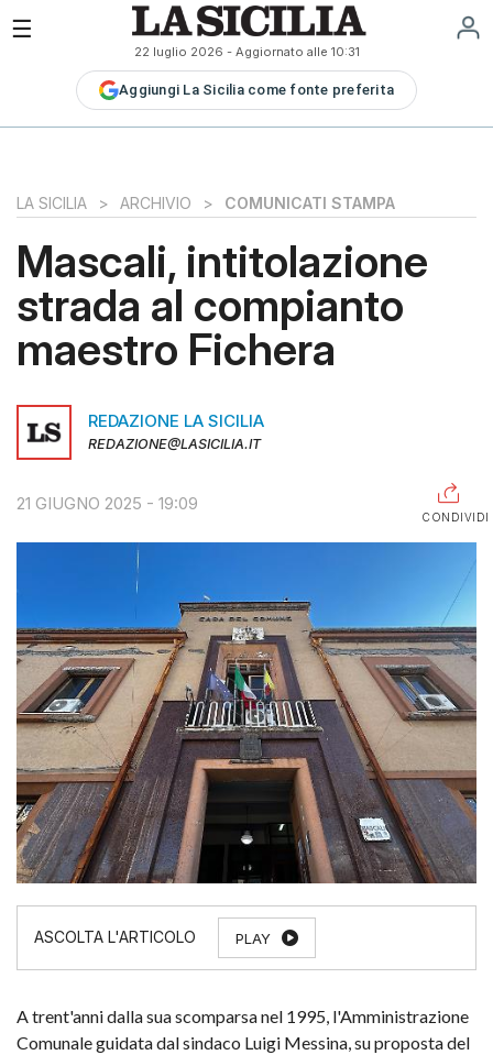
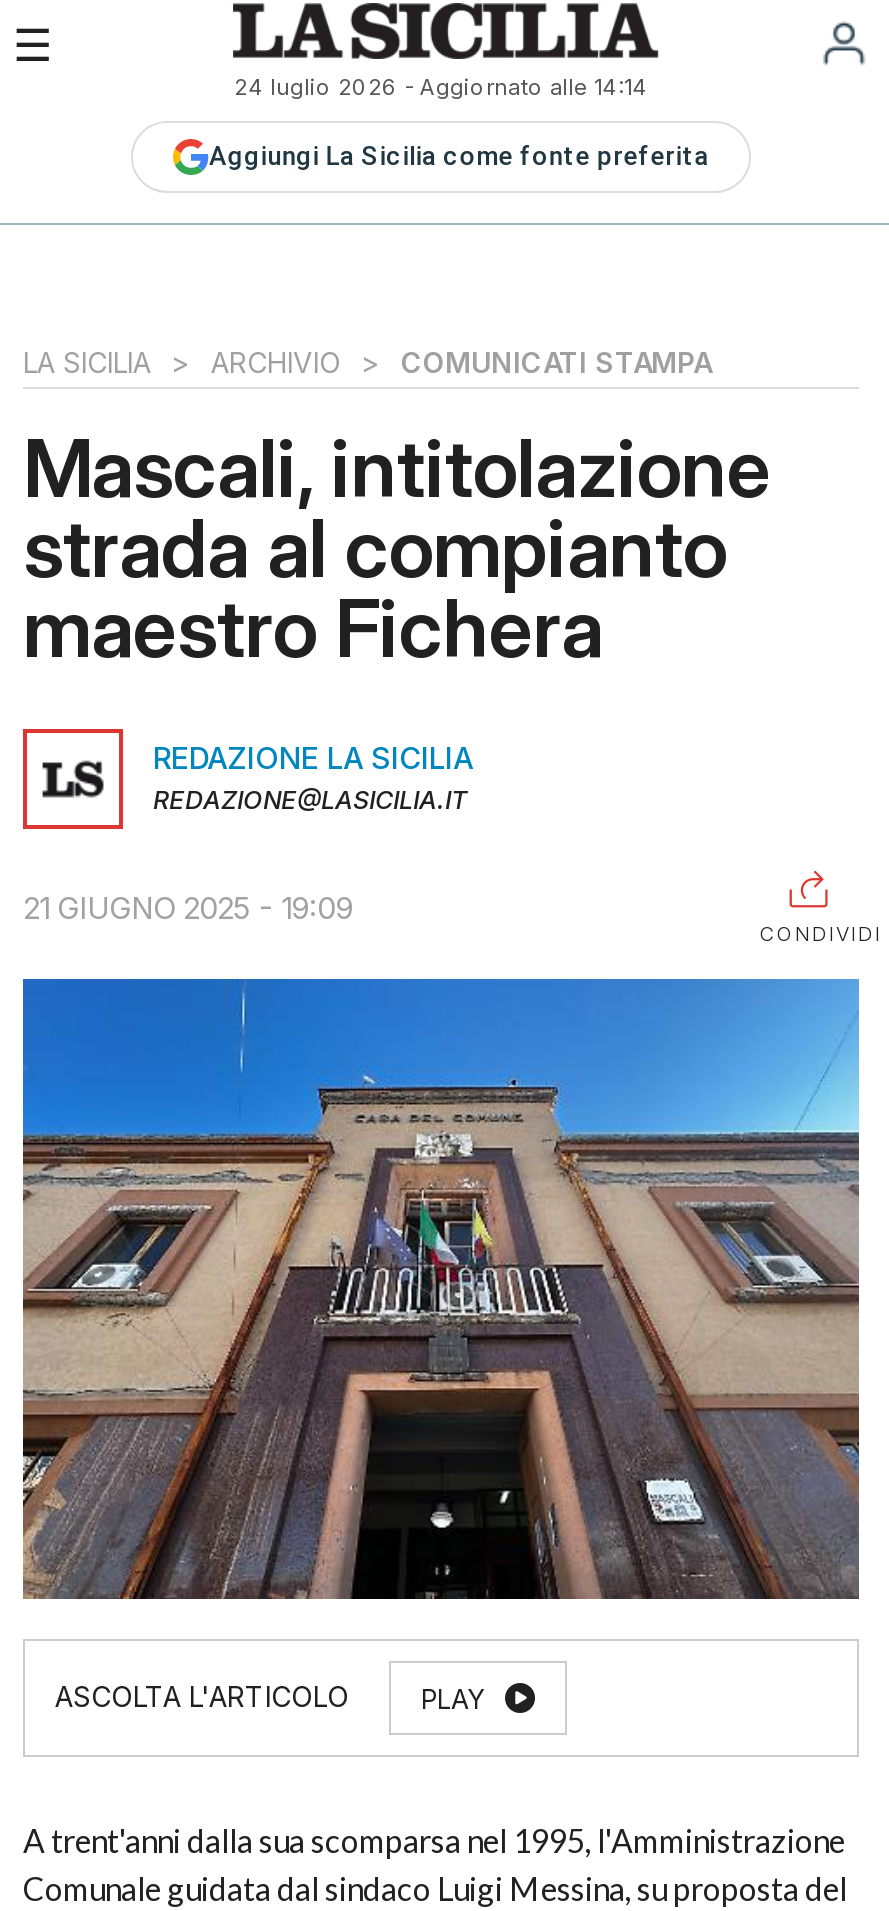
- 22 luglio 2026 - Aggiornato alle 10:31
+ 24 luglio 2026 - Aggiornato alle 14:14
